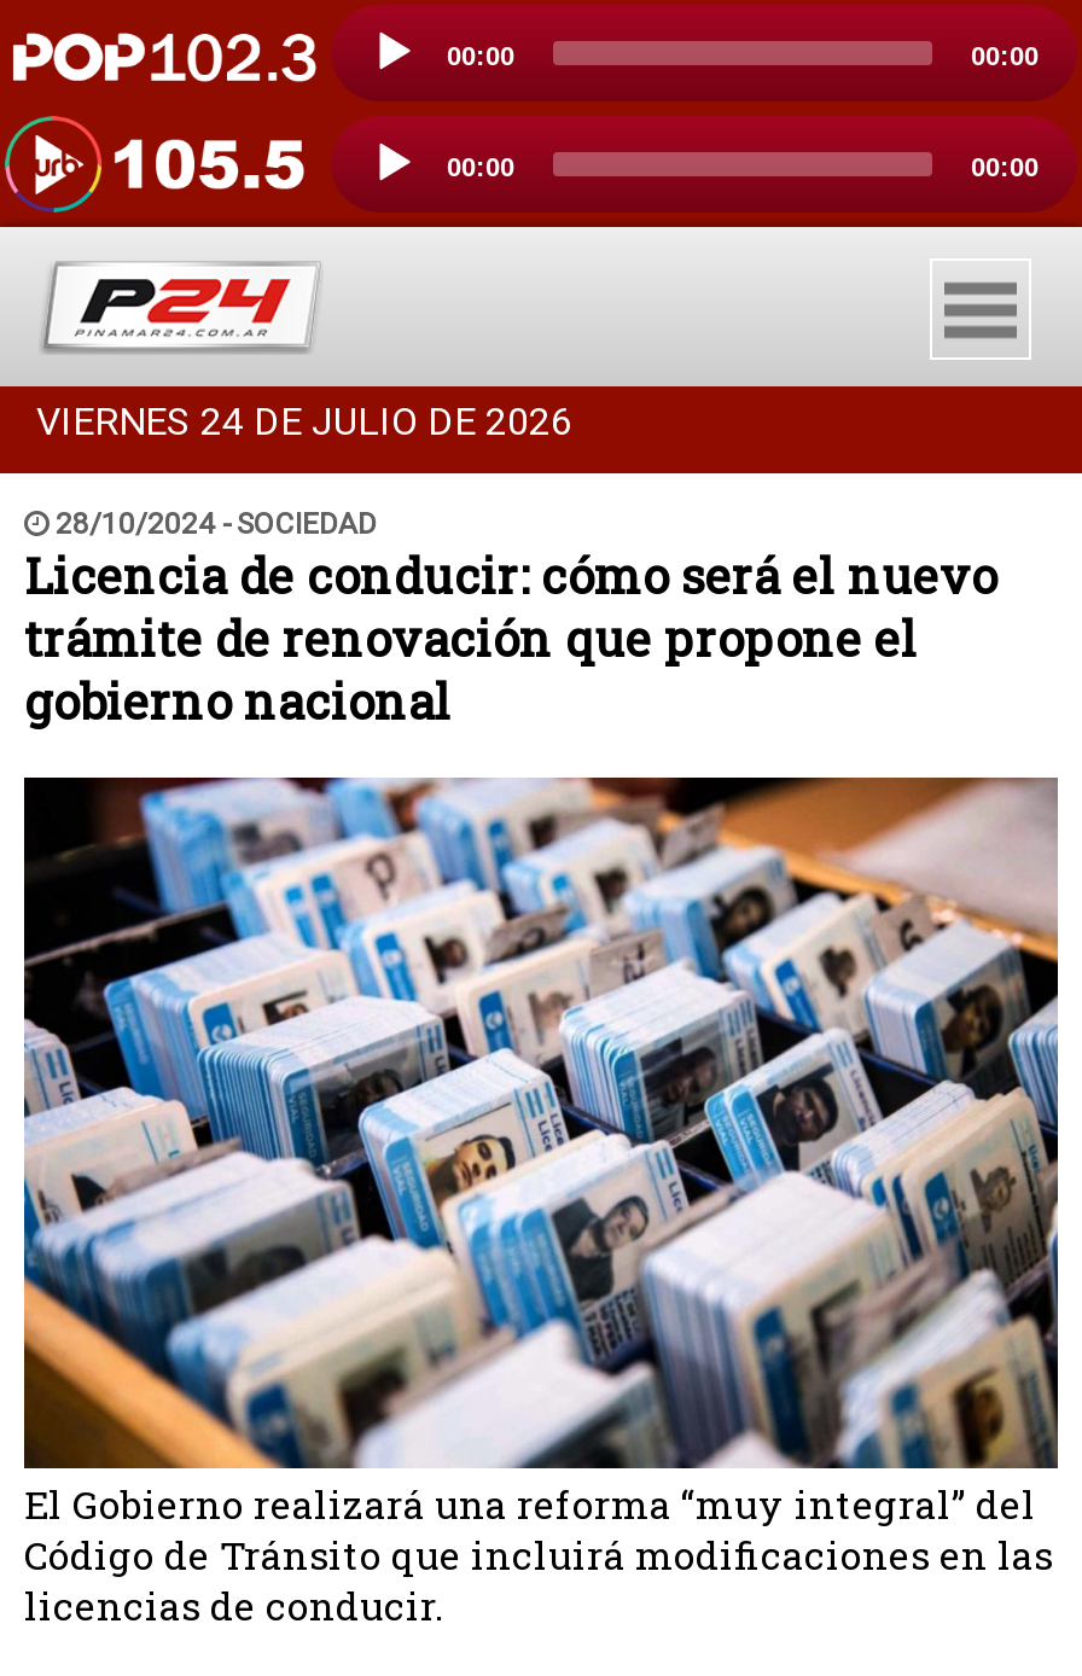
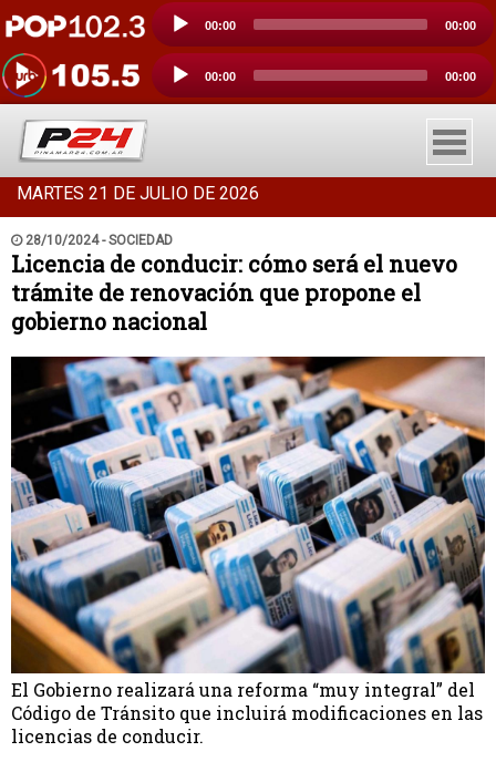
- VIERNES 24 DE JULIO DE 2026
+ MARTES 21 DE JULIO DE 2026
